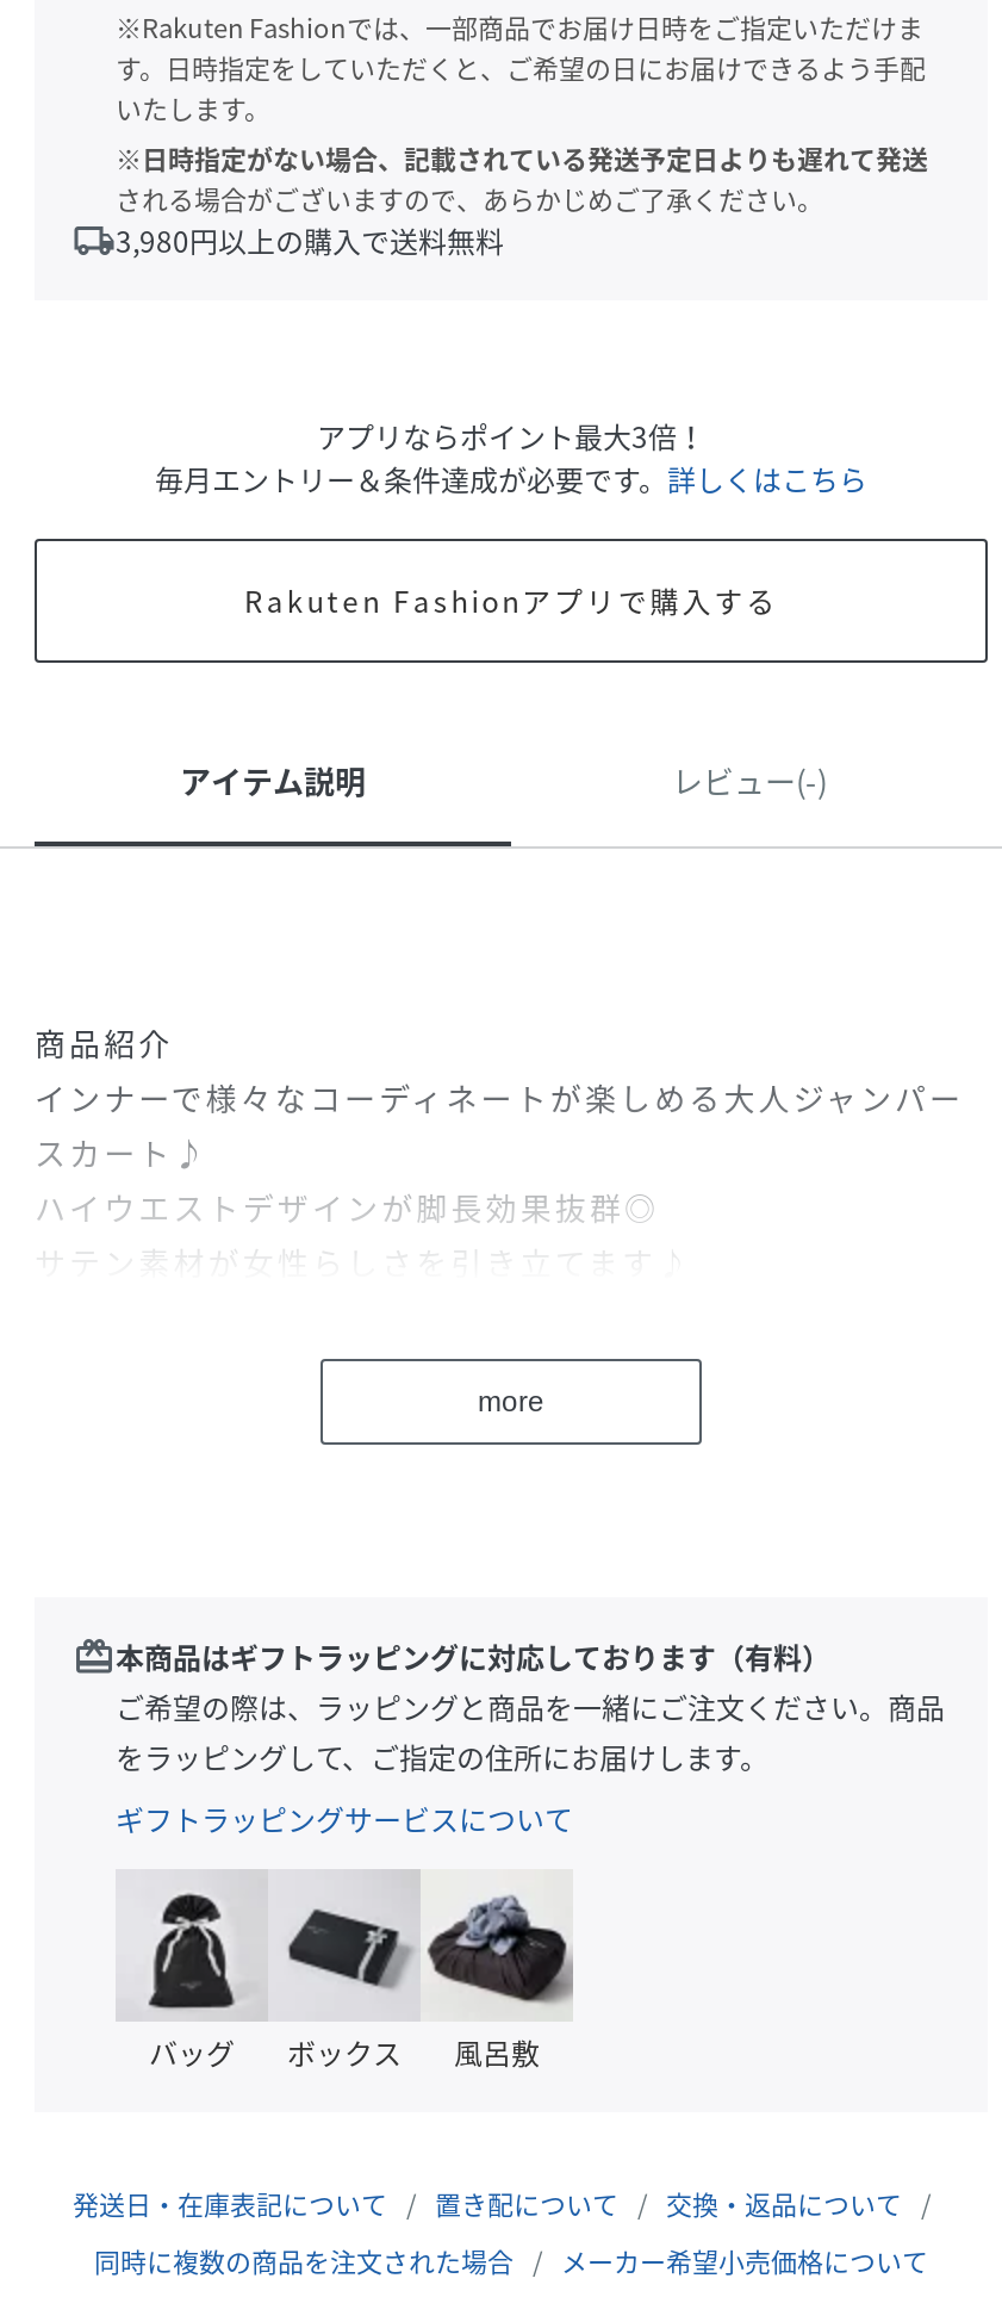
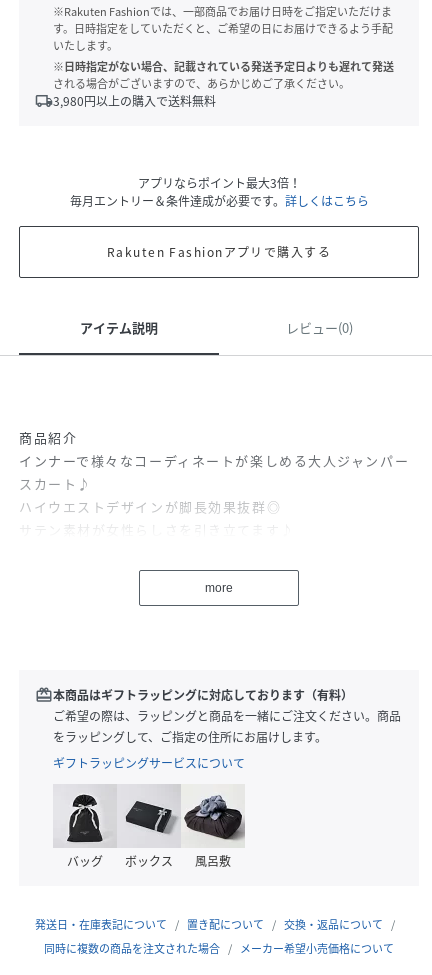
- レビュー(-)
+ レビュー(0)
